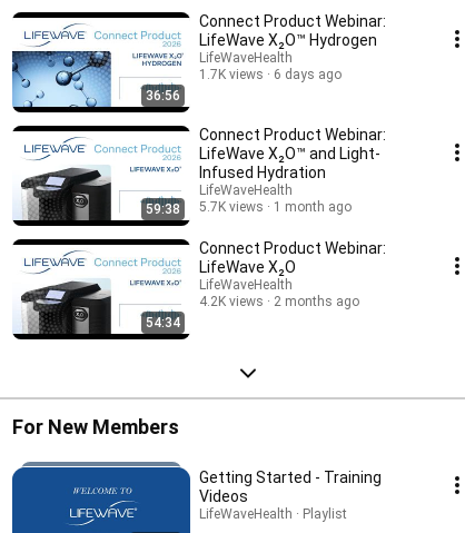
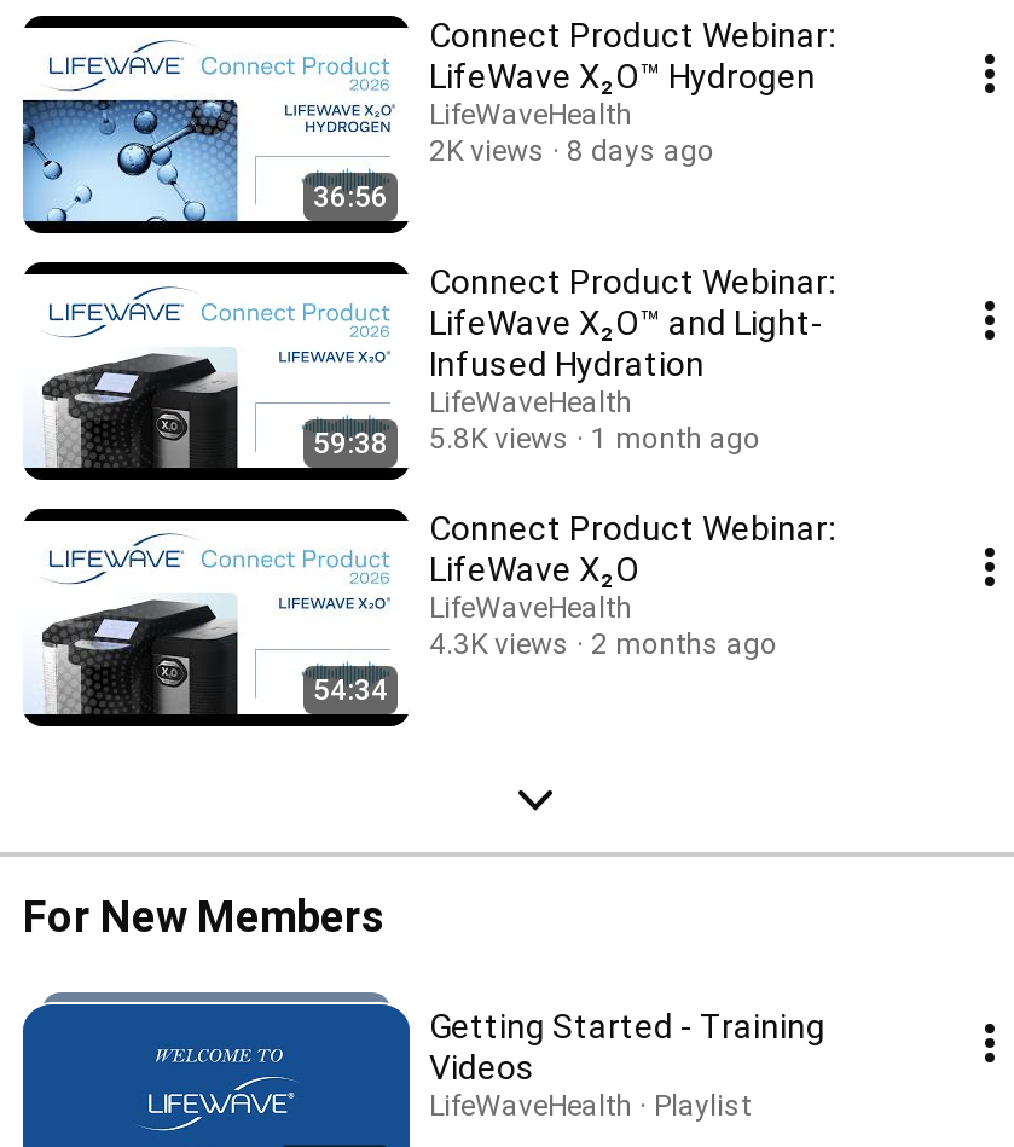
- 1.7K views
+ 2K views

- 6 days ago
+ 8 days ago

- 59:38 5.7K views 1 month ago
+ 59:38 5.8K views 1 month ago

- 4.2K views 2 months ago
+ 4.3K views 2 months ago
